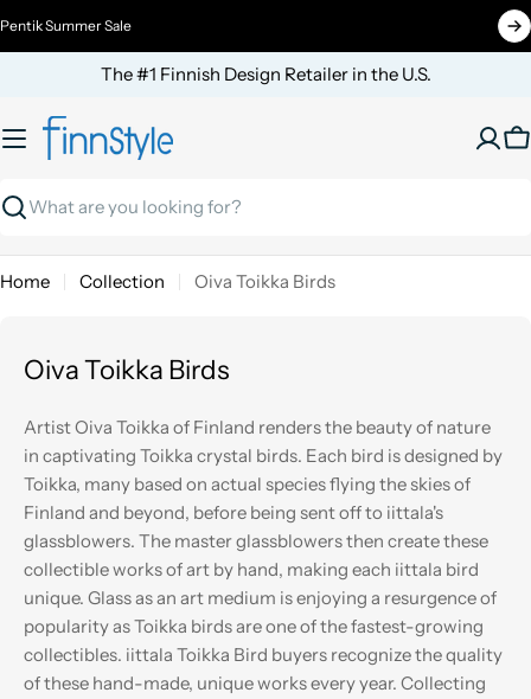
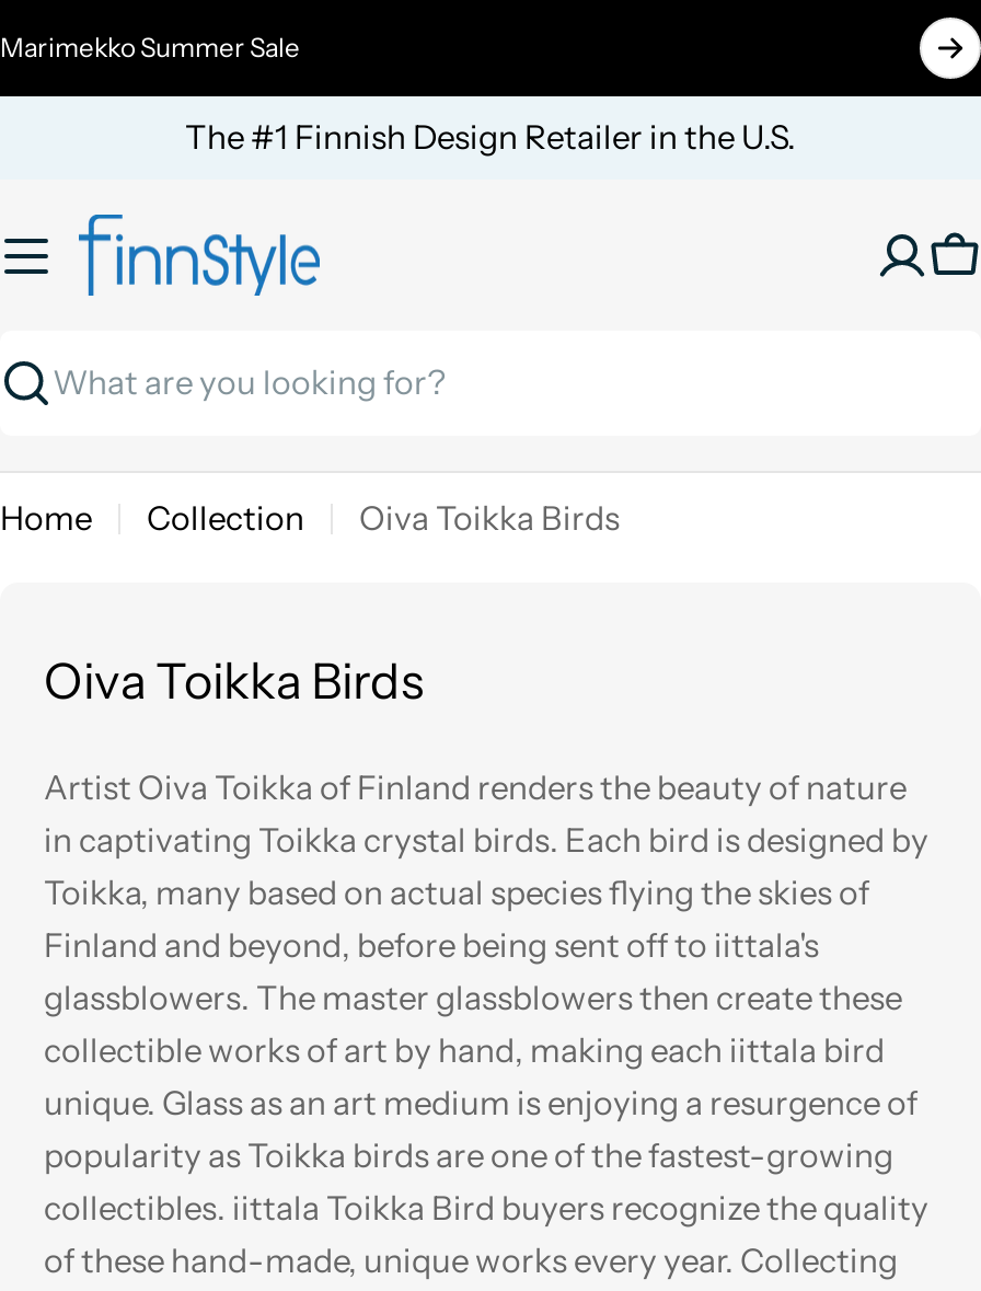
- Pentik Summer Sale
+ Marimekko Summer Sale
